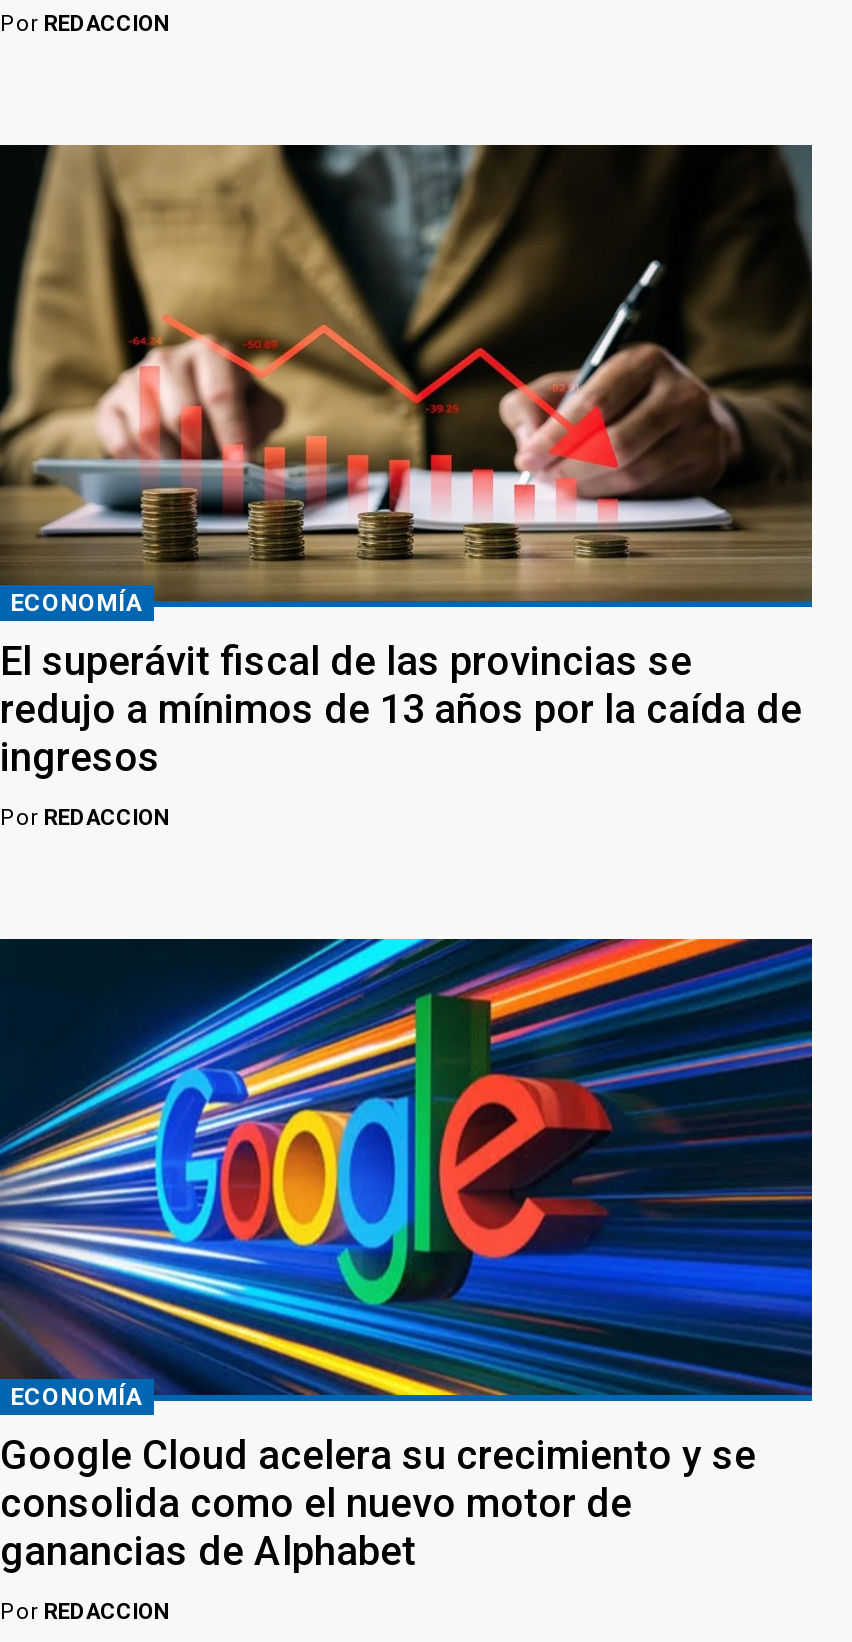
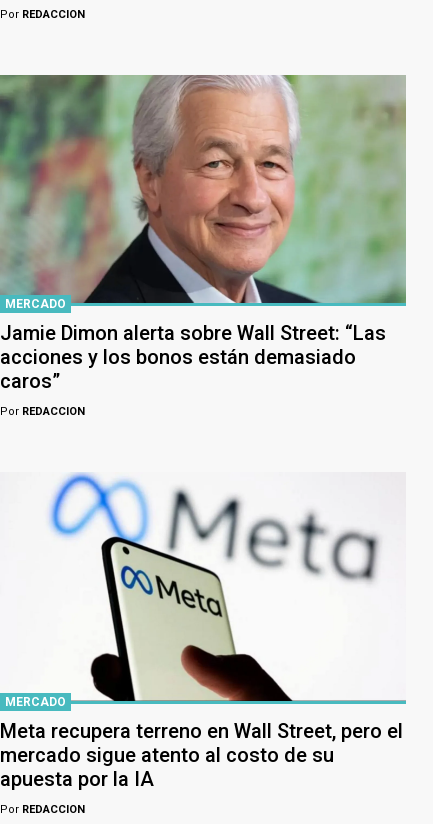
- [image]
- ECONOMÍA
- El superávit fiscal de las provincias se
- redujo a mínimos de 13 años por la caída de
- ingresos
+ [image]
+ MERCADO
+ Jamie Dimon alerta sobre Wall Street: “Las
+ acciones y los bonos están demasiado
+ caros”

- [image]
- ECONOMÍA
- Google Cloud acelera su crecimiento y se
- consolida como el nuevo motor de
- ganancias de Alphabet
+ [image]
+ MERCADO
+ Meta recupera terreno en Wall Street, pero el
+ mercado sigue atento al costo de su
+ apuesta por la IA
